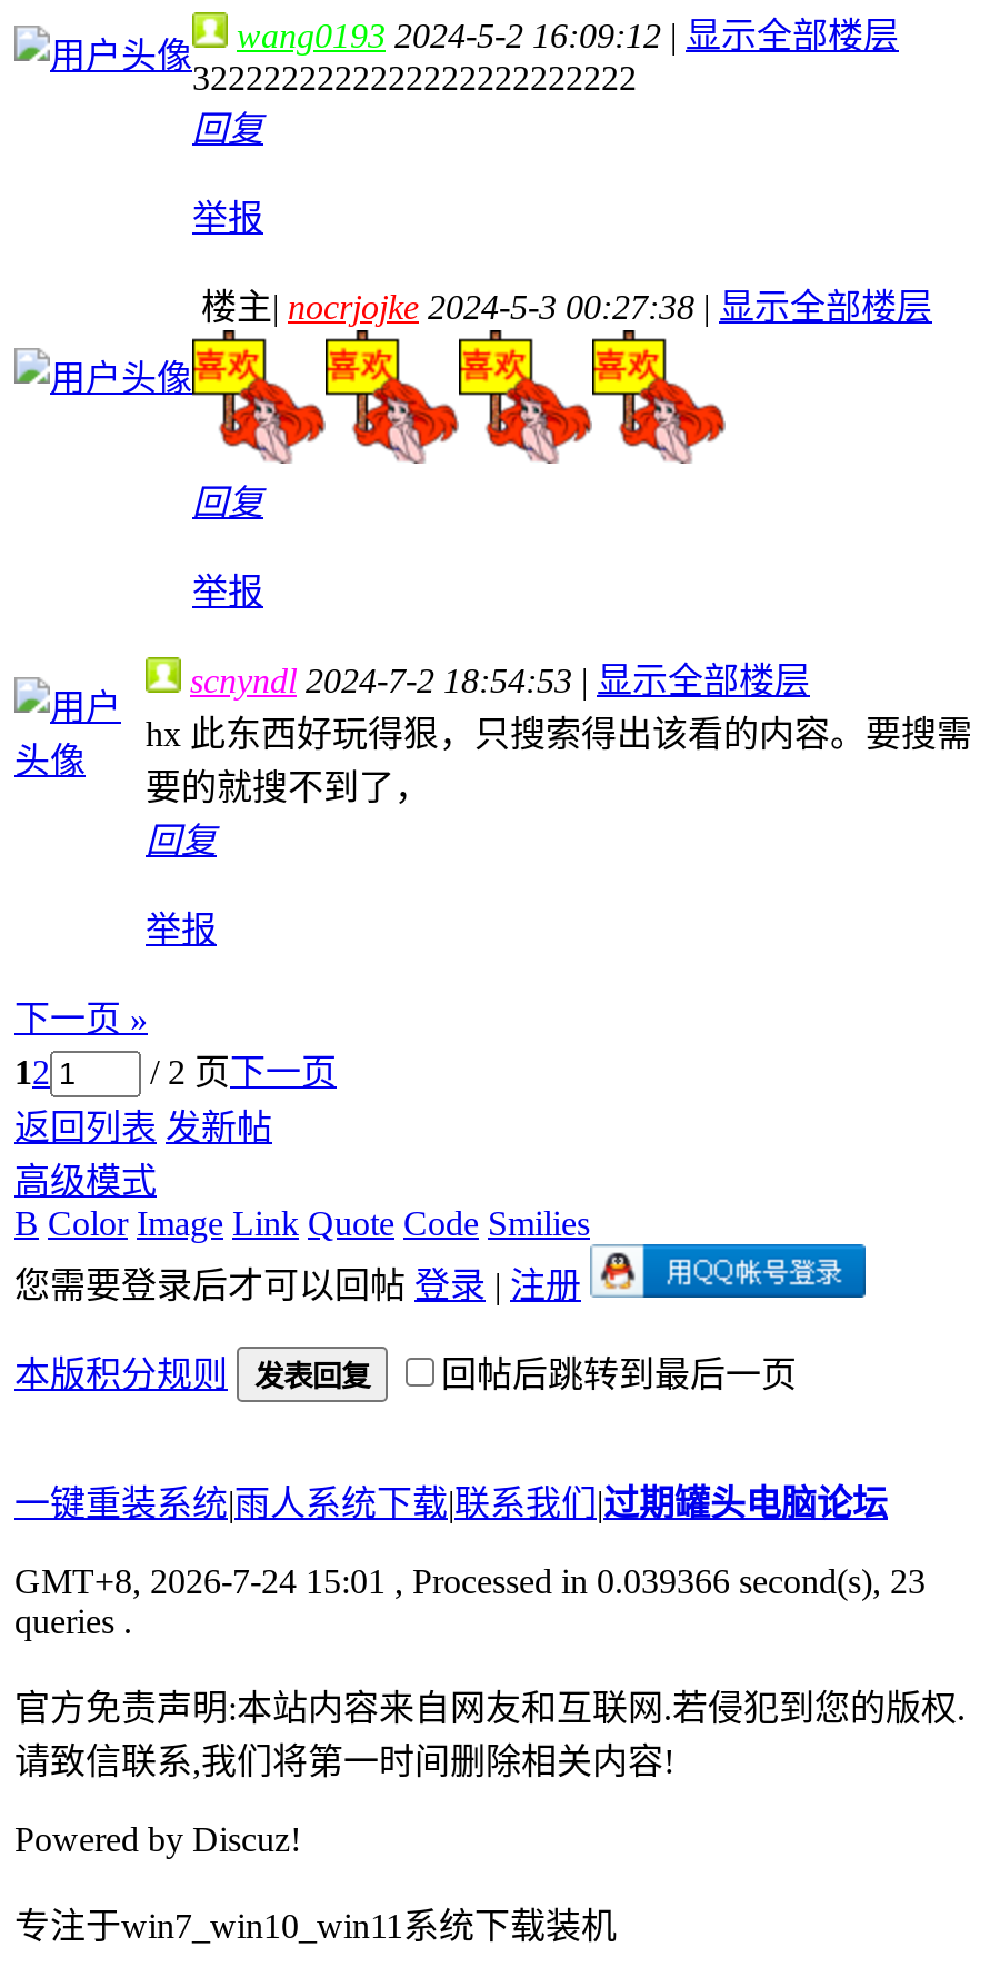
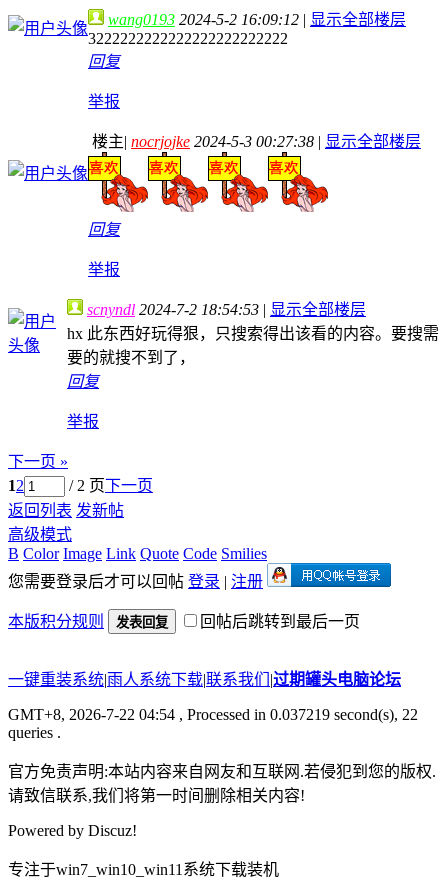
- GMT+8, 2026-7-24 15:01, Processed in 0.039366 second(s), 23
+ GMT+8, 2026-7-22 04:54, Processed in 0.037219 second(s), 22
